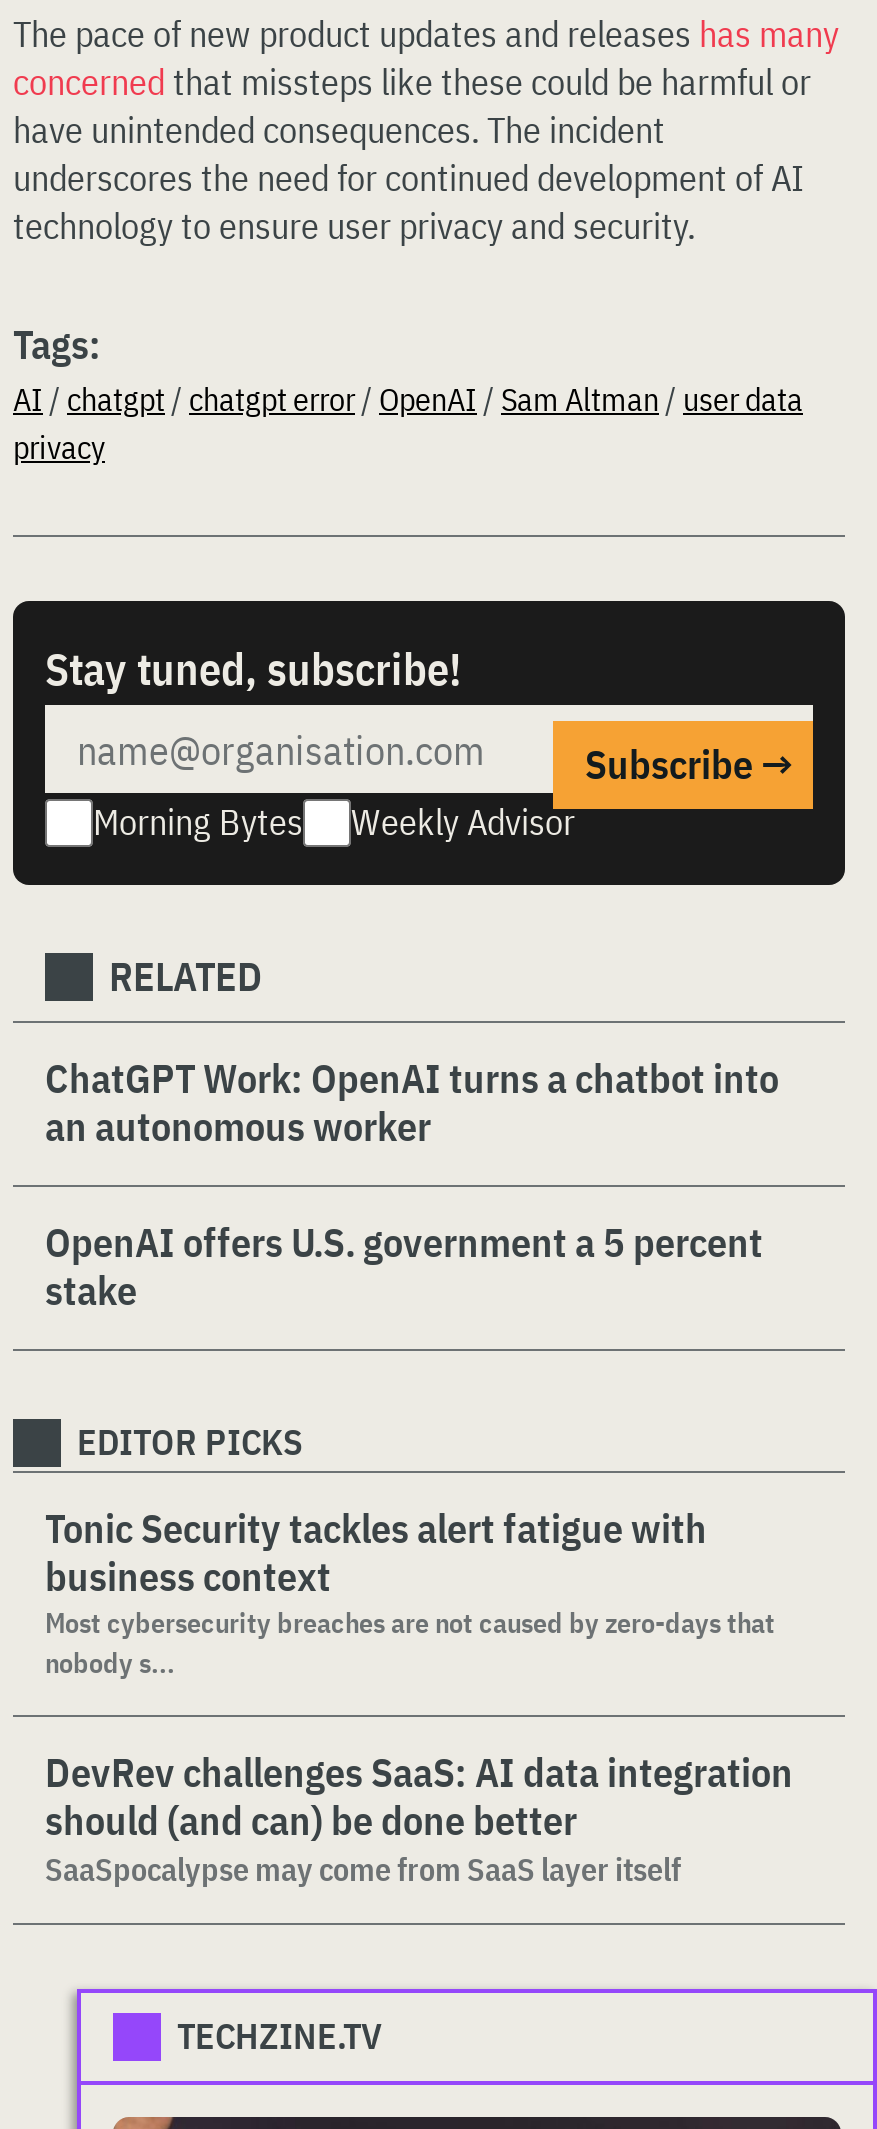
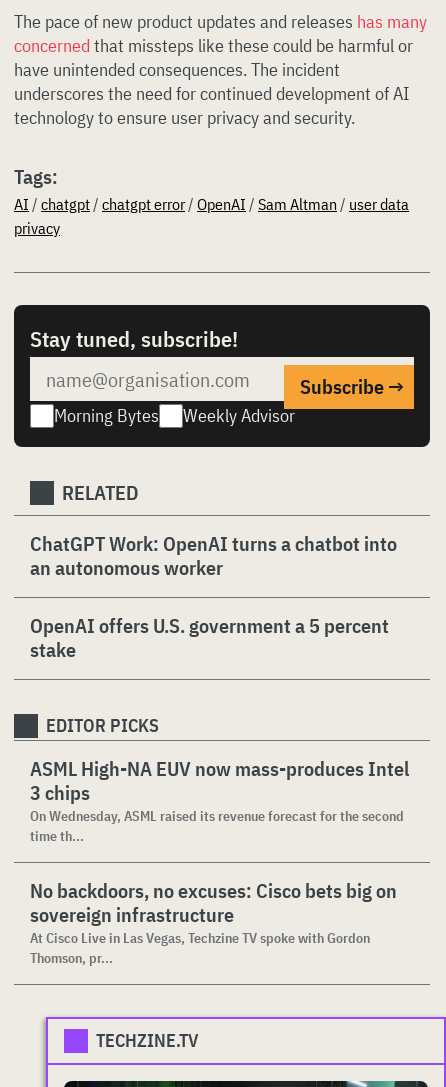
- Tonic Security tackles alert fatigue with
- business context
- Most cybersecurity breaches are not caused by zero-days that
- nobody s...
+ ASML High-NA EUV now mass-produces Intel
+ 3 chips
+ On Wednesday, ASML raised its revenue forecast for the second
+ time th...

- DevRev challenges SaaS: AI data integration
- should (and can) be done better
- SaaSpocalypse may come from SaaS layer itself
+ No backdoors, no excuses: Cisco bets big on
+ sovereign infrastructure
+ At Cisco Live in Las Vegas, Techzine TV spoke with Gordon
+ Thomson, pr...
